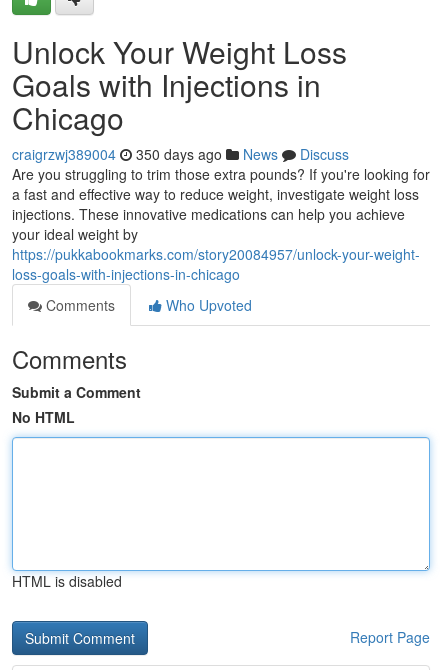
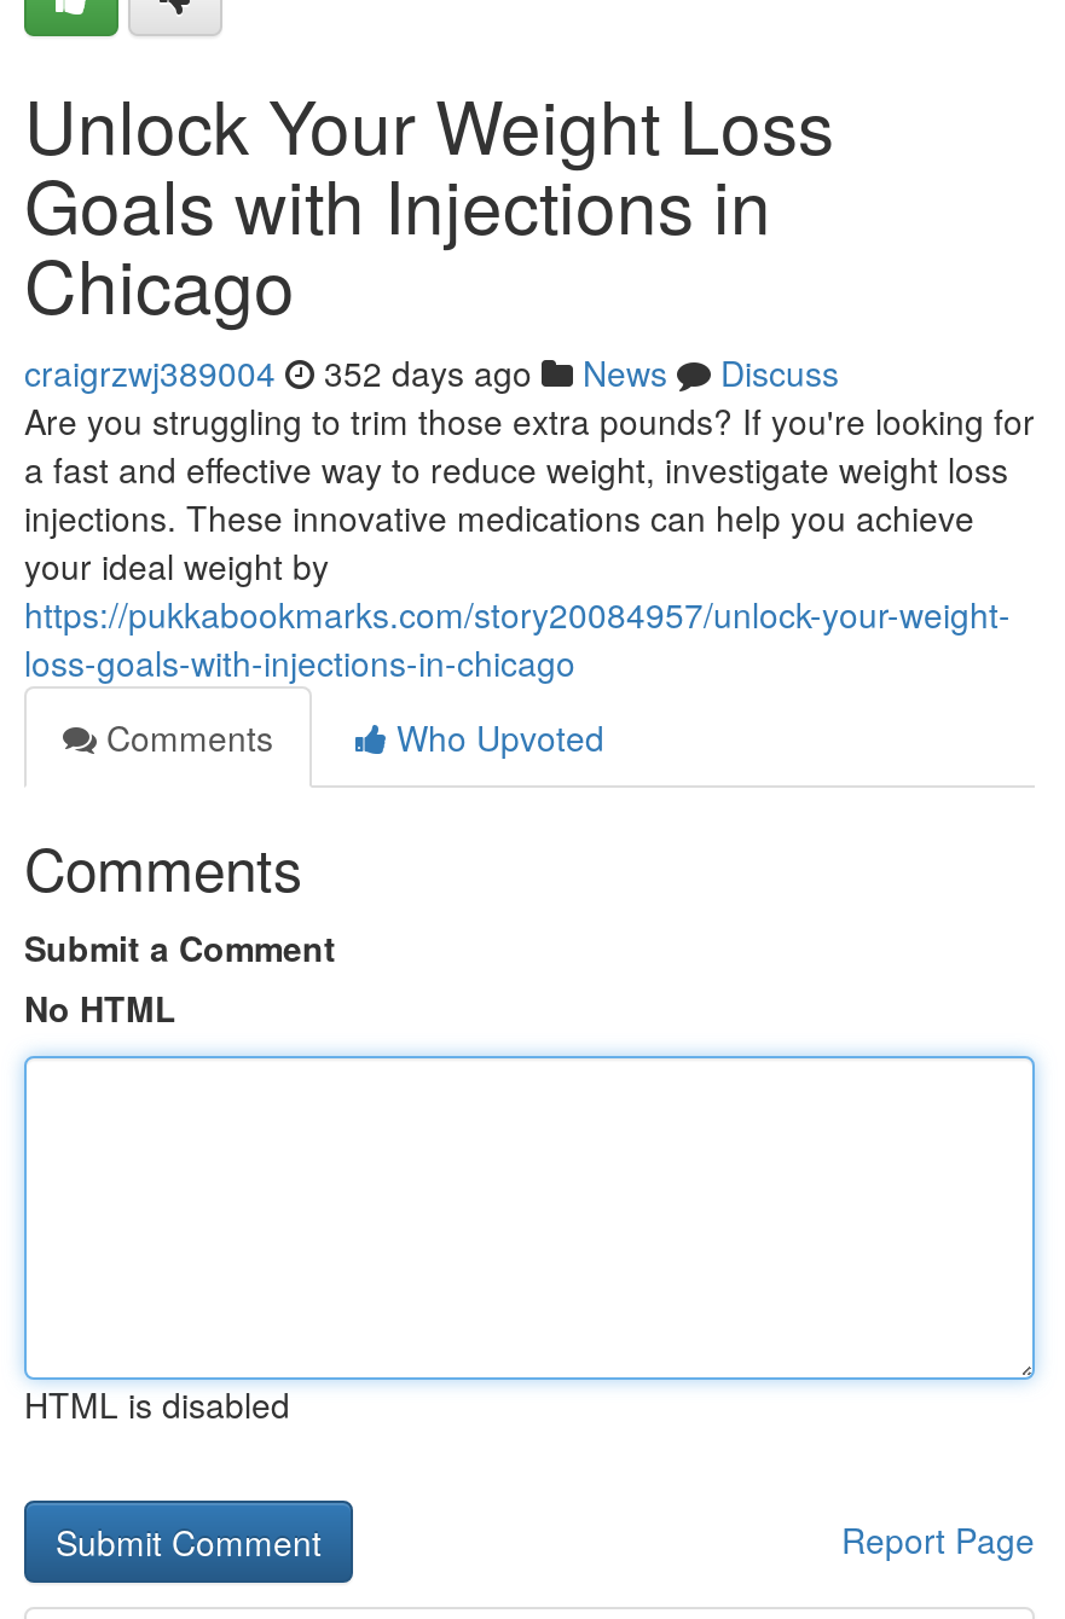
- craigrzwj389004 350 days ago News Discuss
+ craigrzwj389004 352 days ago News Discuss
